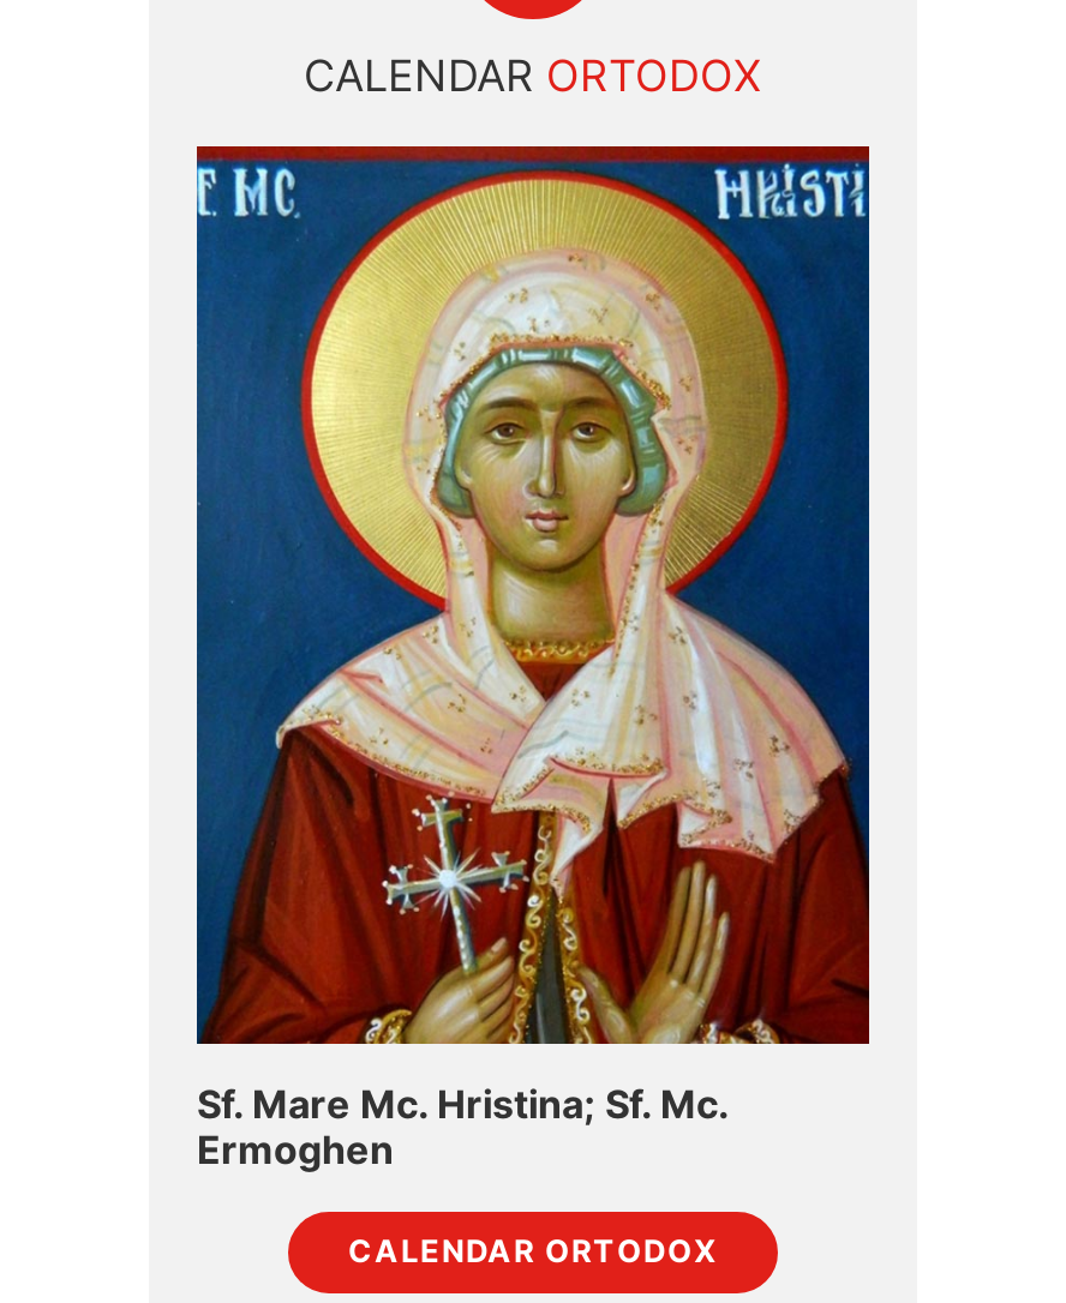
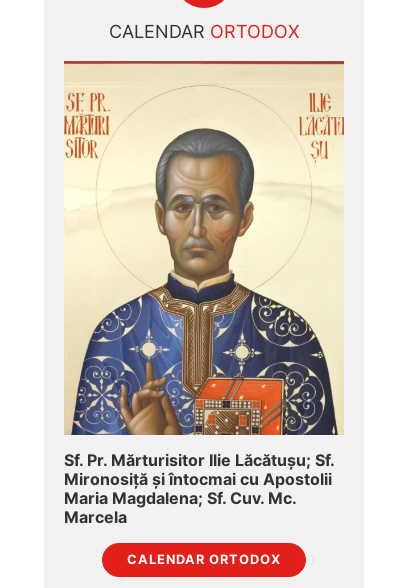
- [image]
+ [image]

- Sf. Mare Mc. Hristina; Sf. Mc.
- Ermoghen
+ Sf. Pr. Mărturisitor Ilie Lăcătușu; Sf.
+ Mironosiță şi întocmai cu Apostolii
+ Maria Magdalena; Sf. Cuv. Mc.
+ Marcela
